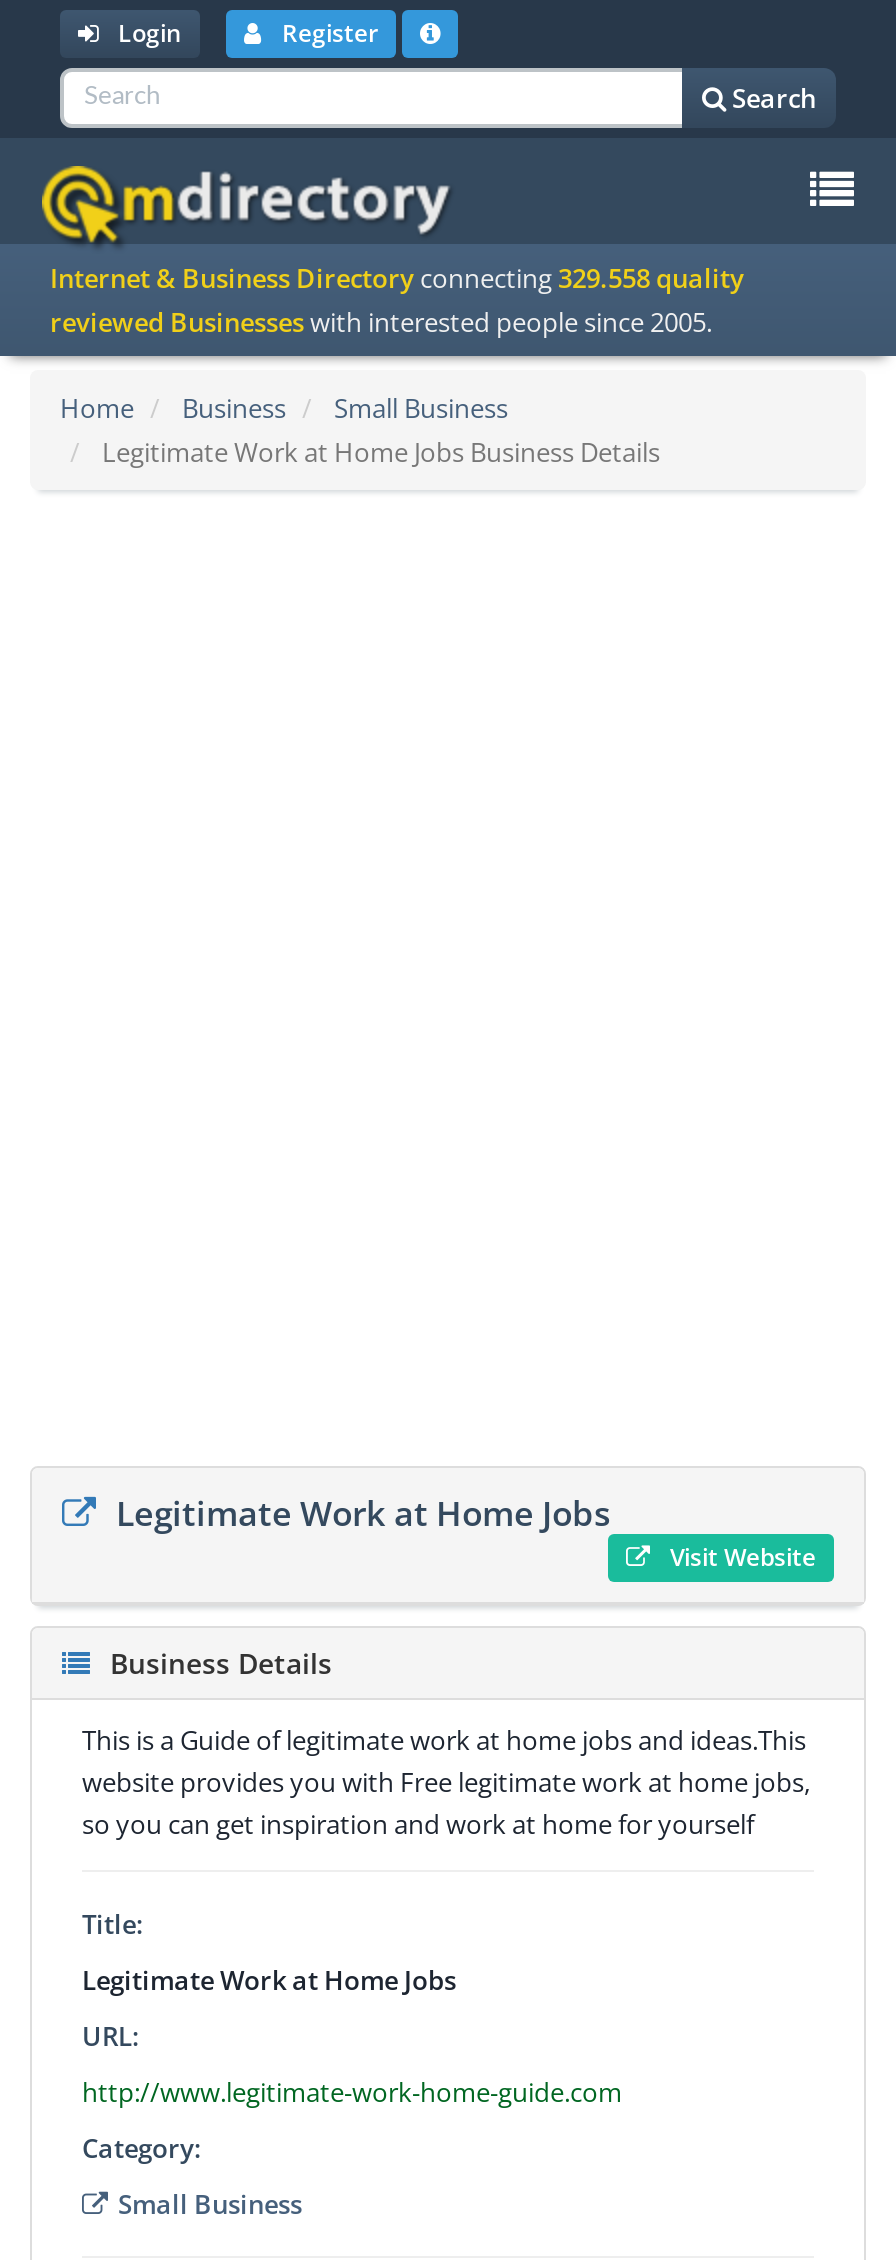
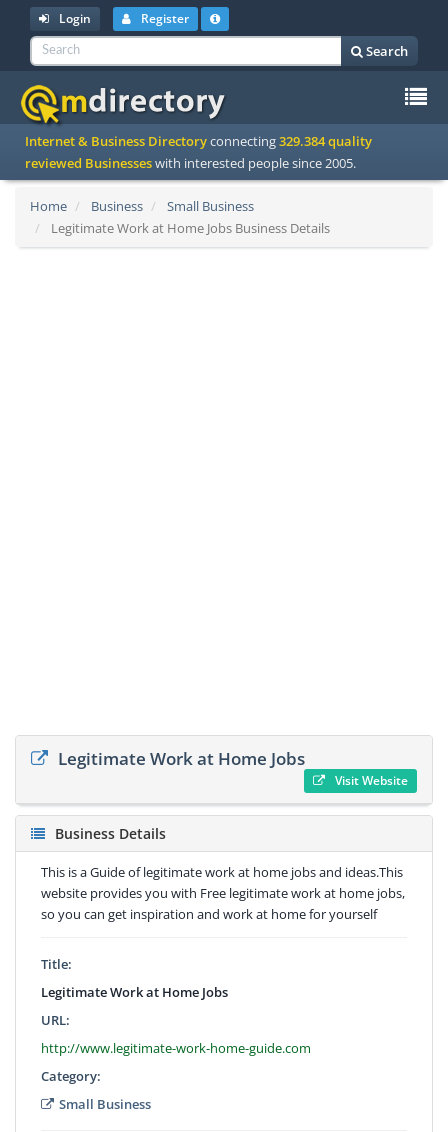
- Internet & Business Directory connecting 329.558 quality
+ Internet & Business Directory connecting 329.384 quality
